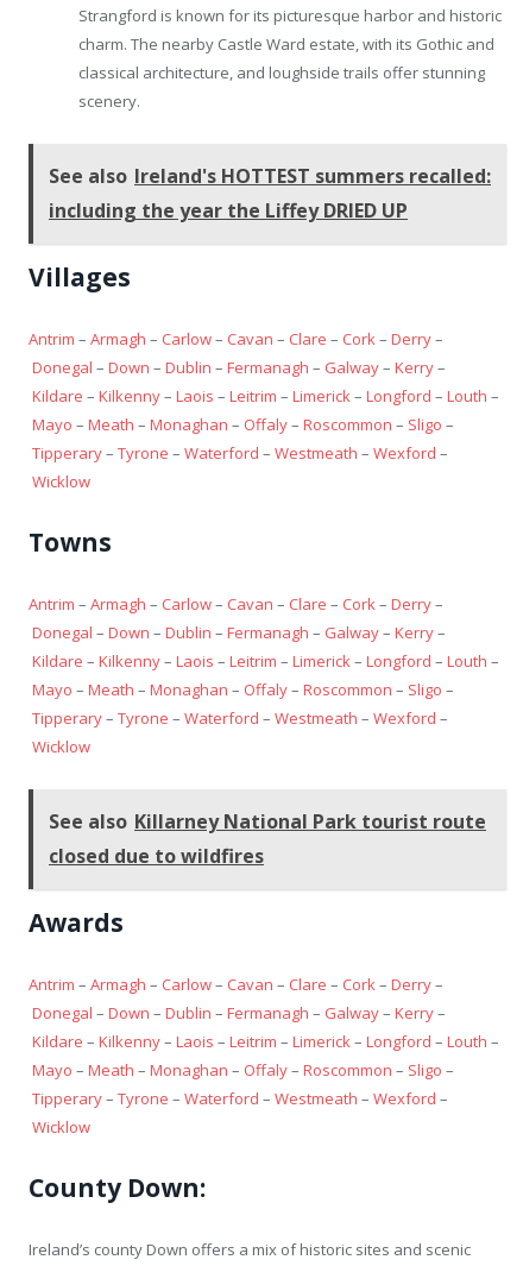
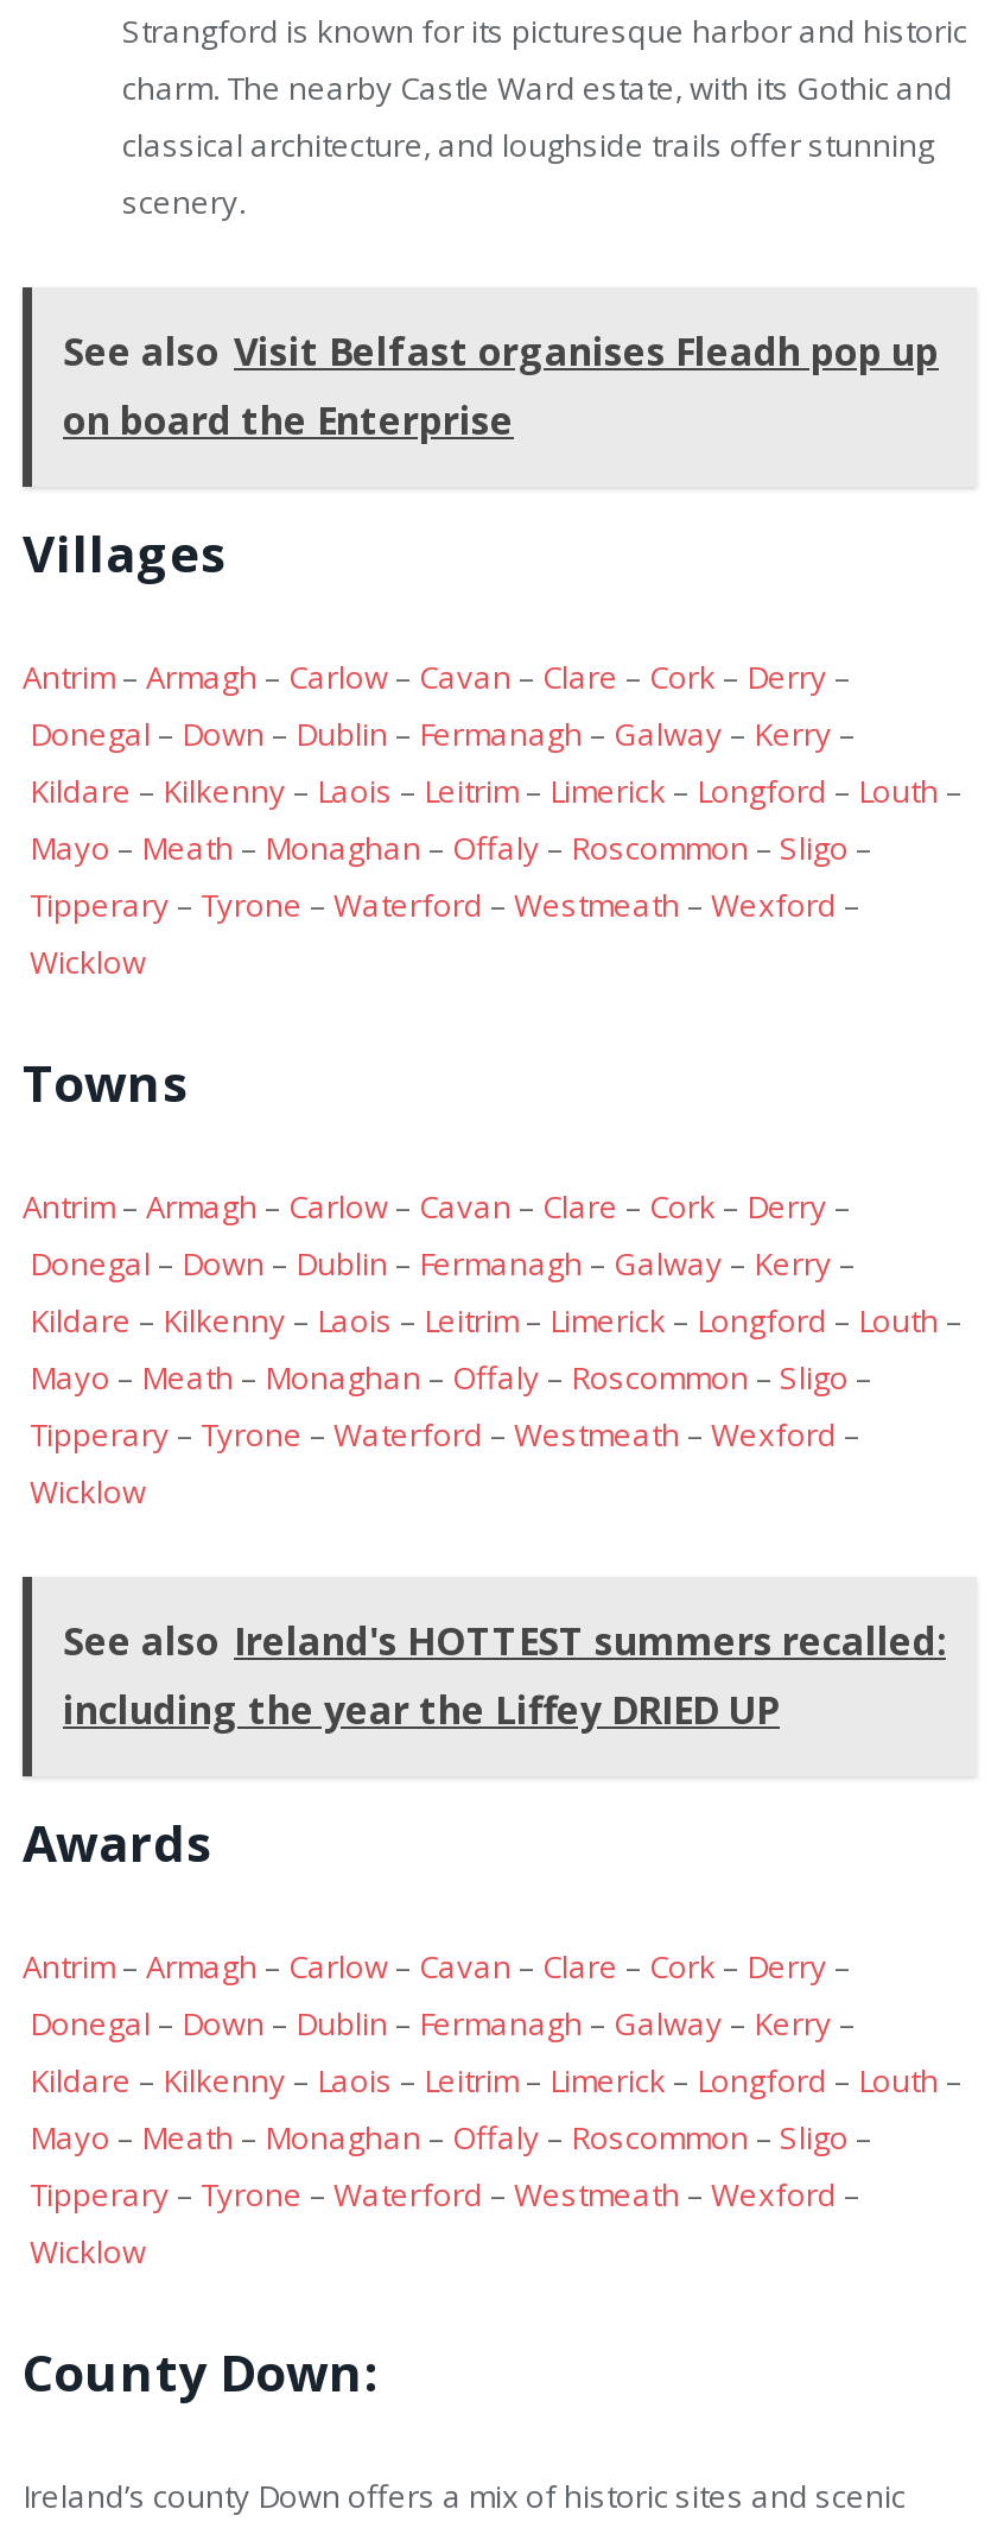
+ See also Visit Belfast organises Fleadh pop up
+ on board the Enterprise

moved down: See also Ireland's HOTTEST summers recalled: | including the year the Liffey DRIED UP

- See also Killarney National Park tourist route
- closed due to wildfires
